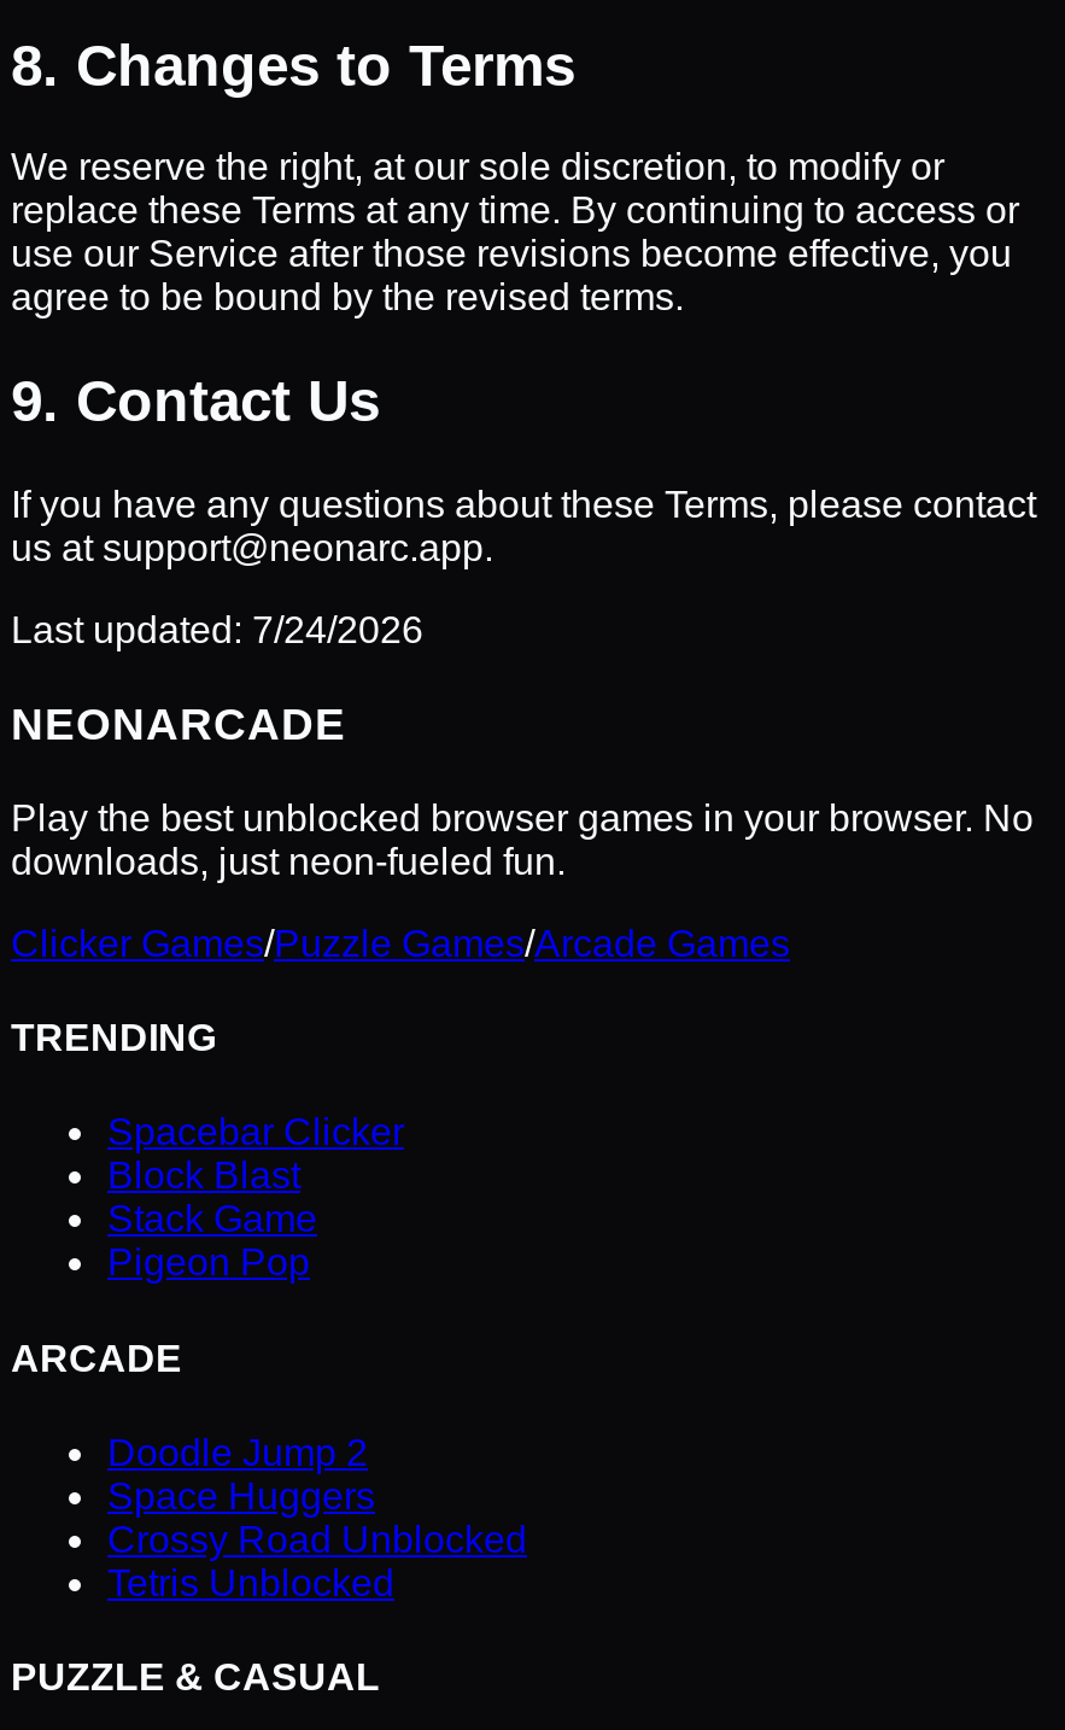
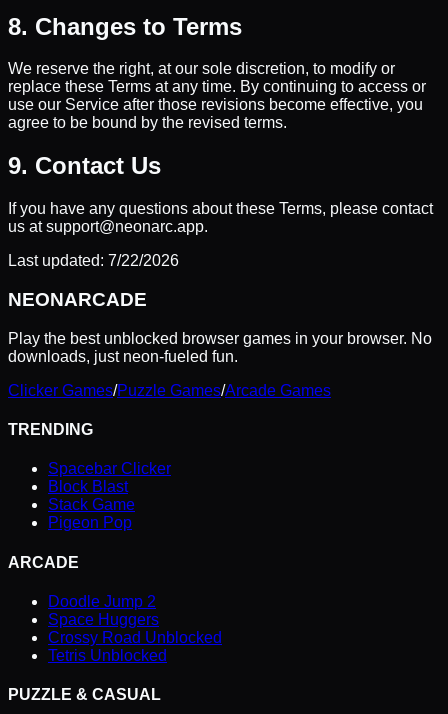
- Last updated: 7/24/2026
+ Last updated: 7/22/2026
